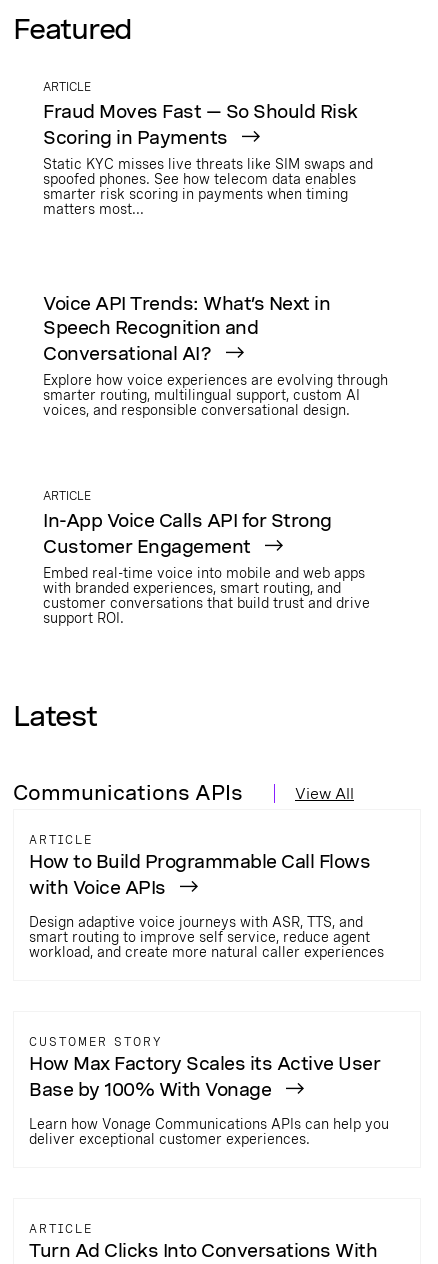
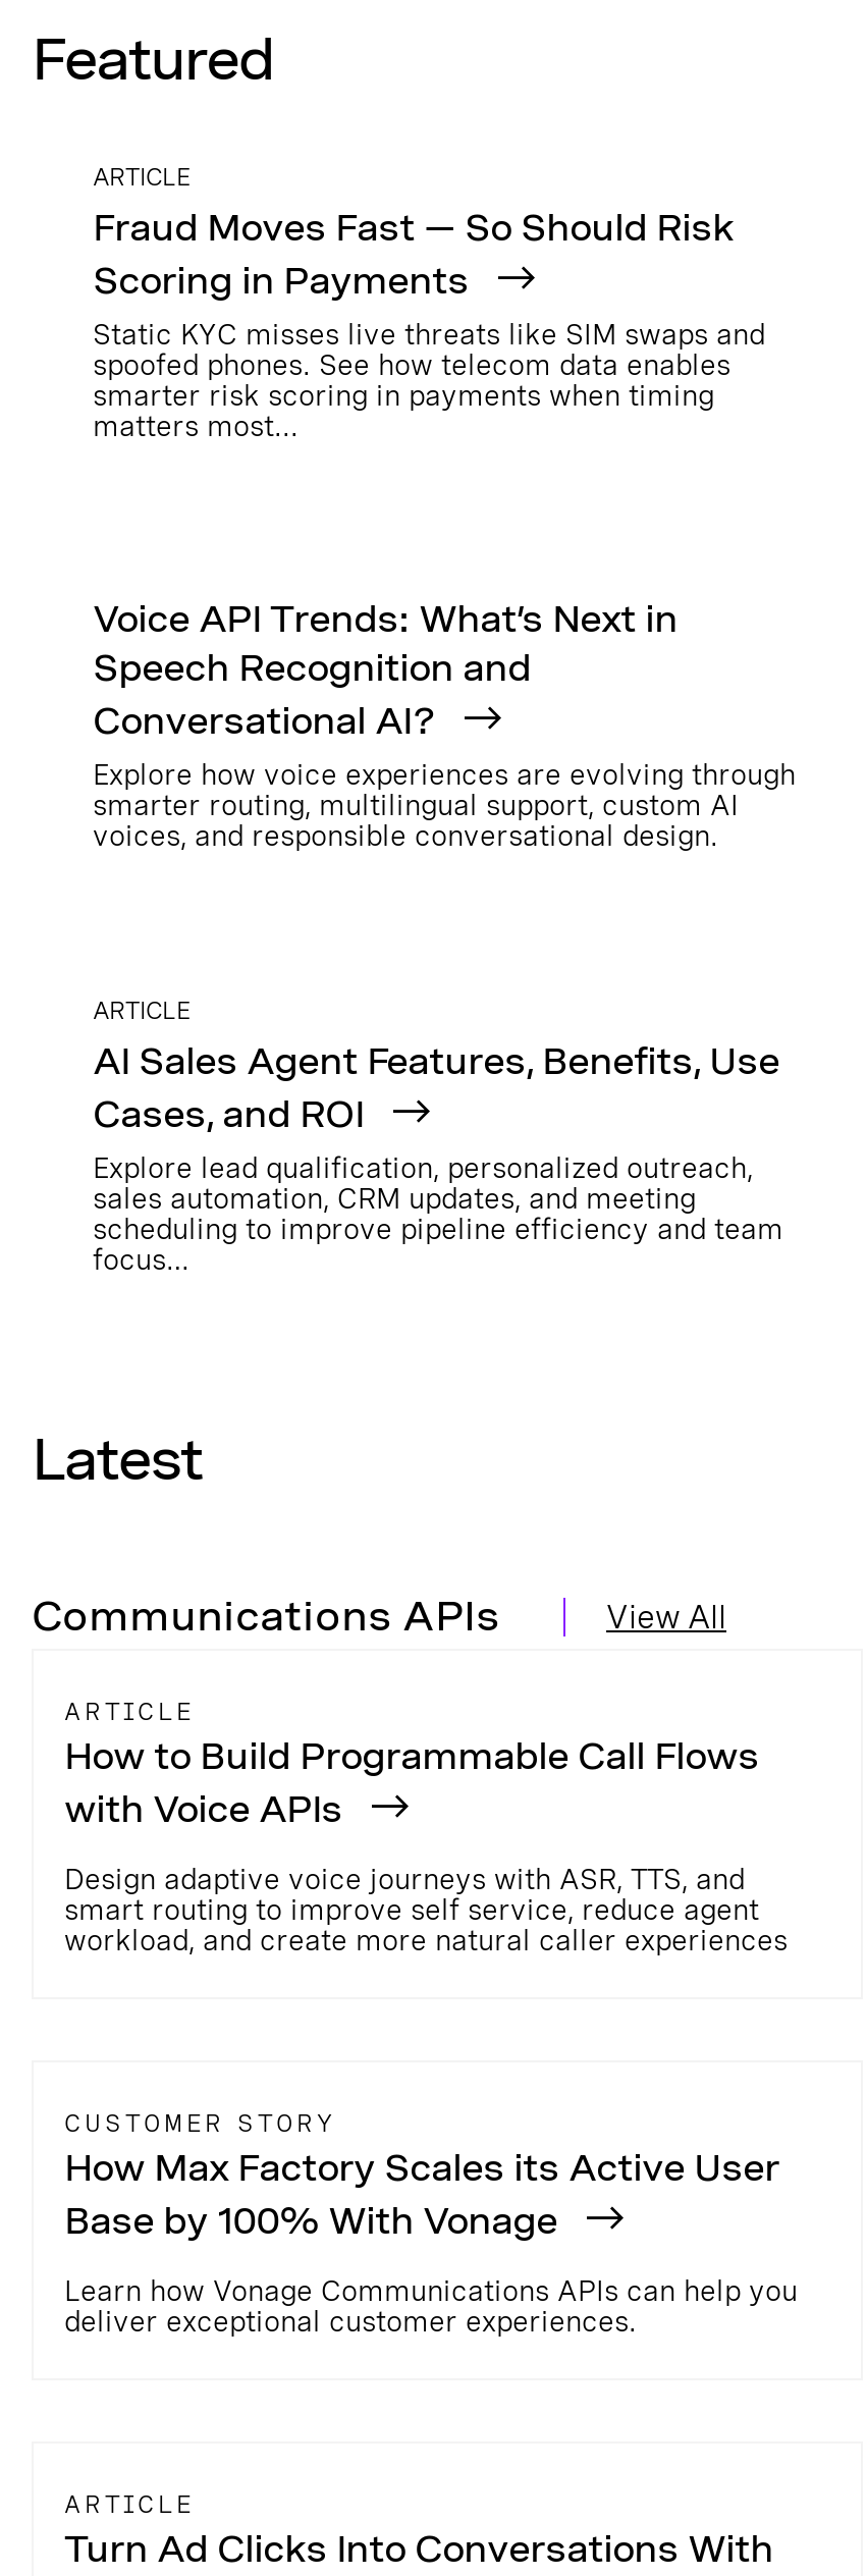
- In-App Voice Calls API for Strong
- Customer Engagement
- Embed real-time voice into mobile and web apps
- with branded experiences, smart routing, and
- customer conversations that build trust and drive
- support ROI.
+ AI Sales Agent Features, Benefits, Use
+ Cases, and ROI
+ Explore lead qualification, personalized outreach,
+ sales automation, CRM updates, and meeting
+ scheduling to improve pipeline efficiency and team
+ focus…
